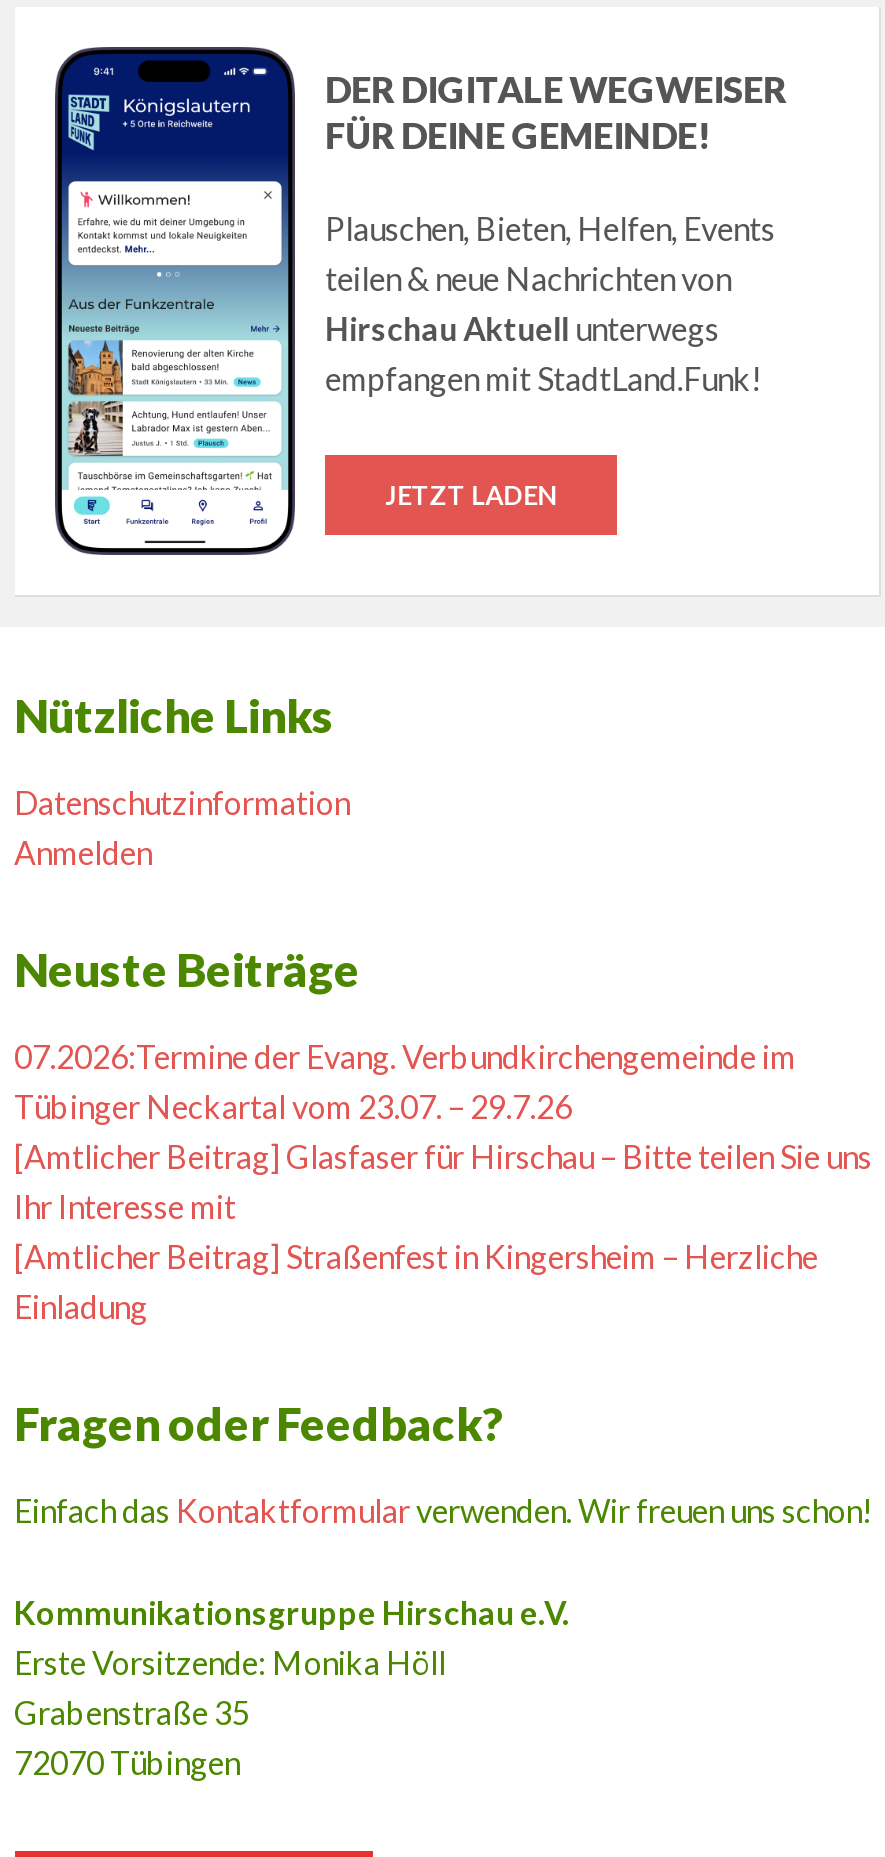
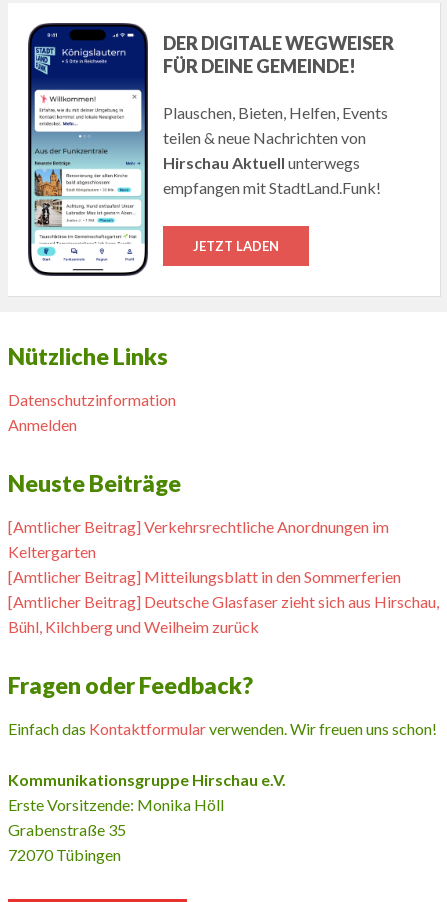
- 07.2026:Termine der Evang. Verbundkirchengemeinde im
- Tübinger Neckartal vom 23.07. – 29.7.26
- [Amtlicher Beitrag] Glasfaser für Hirschau – Bitte teilen Sie uns
- Ihr Interesse mit
- [Amtlicher Beitrag] Straßenfest in Kingersheim – Herzliche
- Einladung
+ [Amtlicher Beitrag] Verkehrsrechtliche Anordnungen im
+ Keltergarten
+ [Amtlicher Beitrag] Mitteilungsblatt in den Sommerferien
+ [Amtlicher Beitrag] Deutsche Glasfaser zieht sich aus Hirschau,
+ Bühl, Kilchberg und Weilheim zurück
